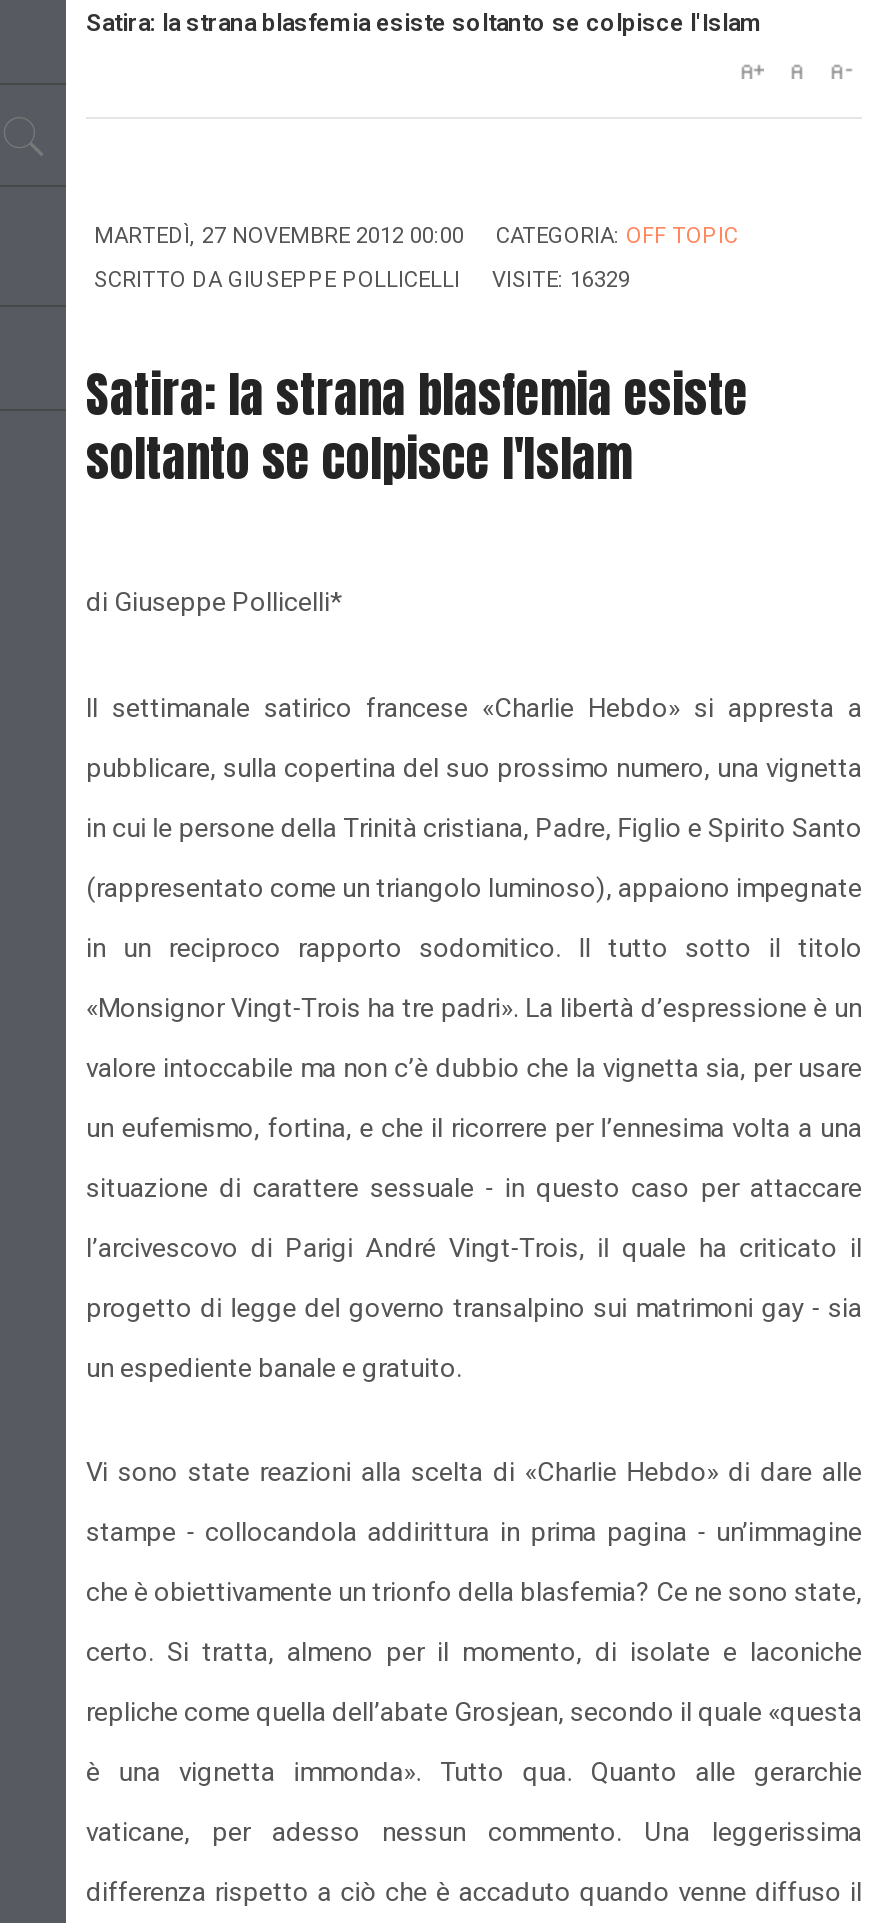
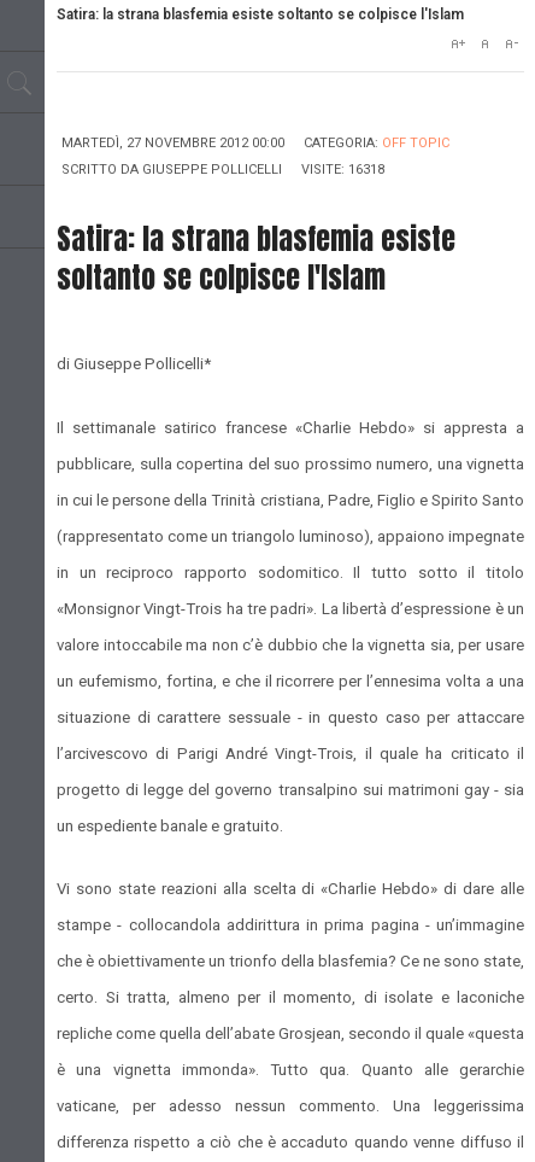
- SCRITTO DA GIUSEPPE POLLICELLI VISITE: 16329
+ SCRITTO DA GIUSEPPE POLLICELLI VISITE: 16318
